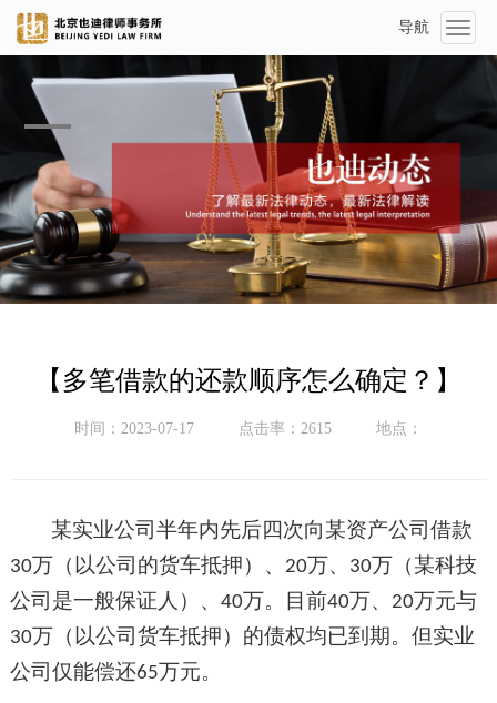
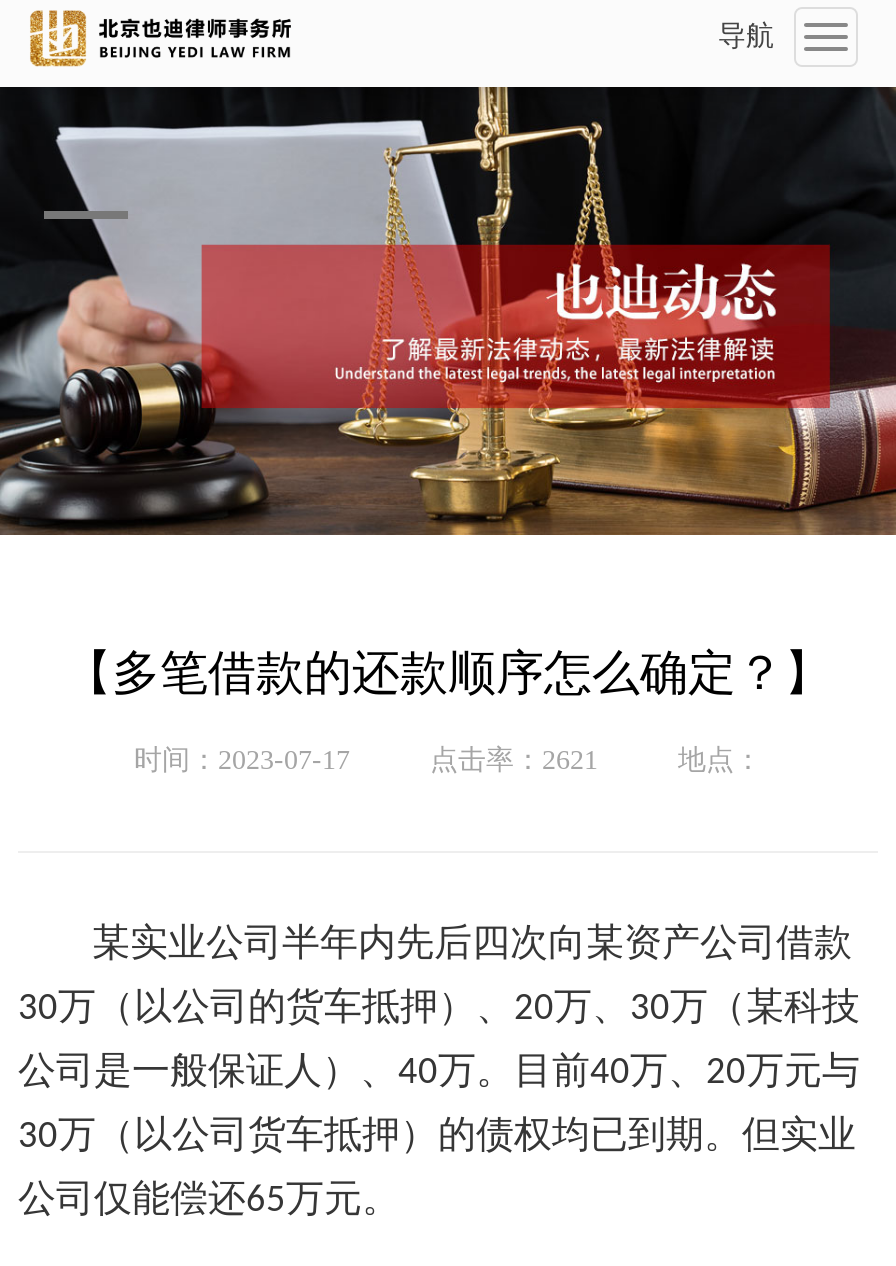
- 点击率：2615
+ 点击率：2621
